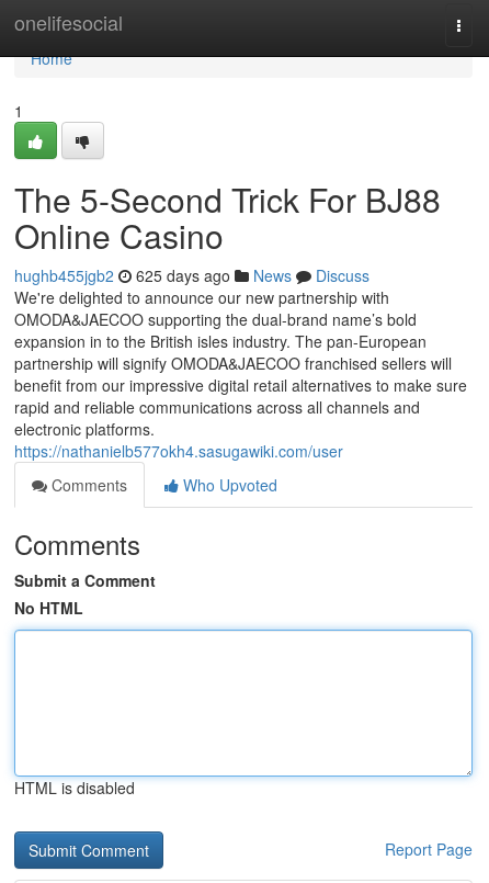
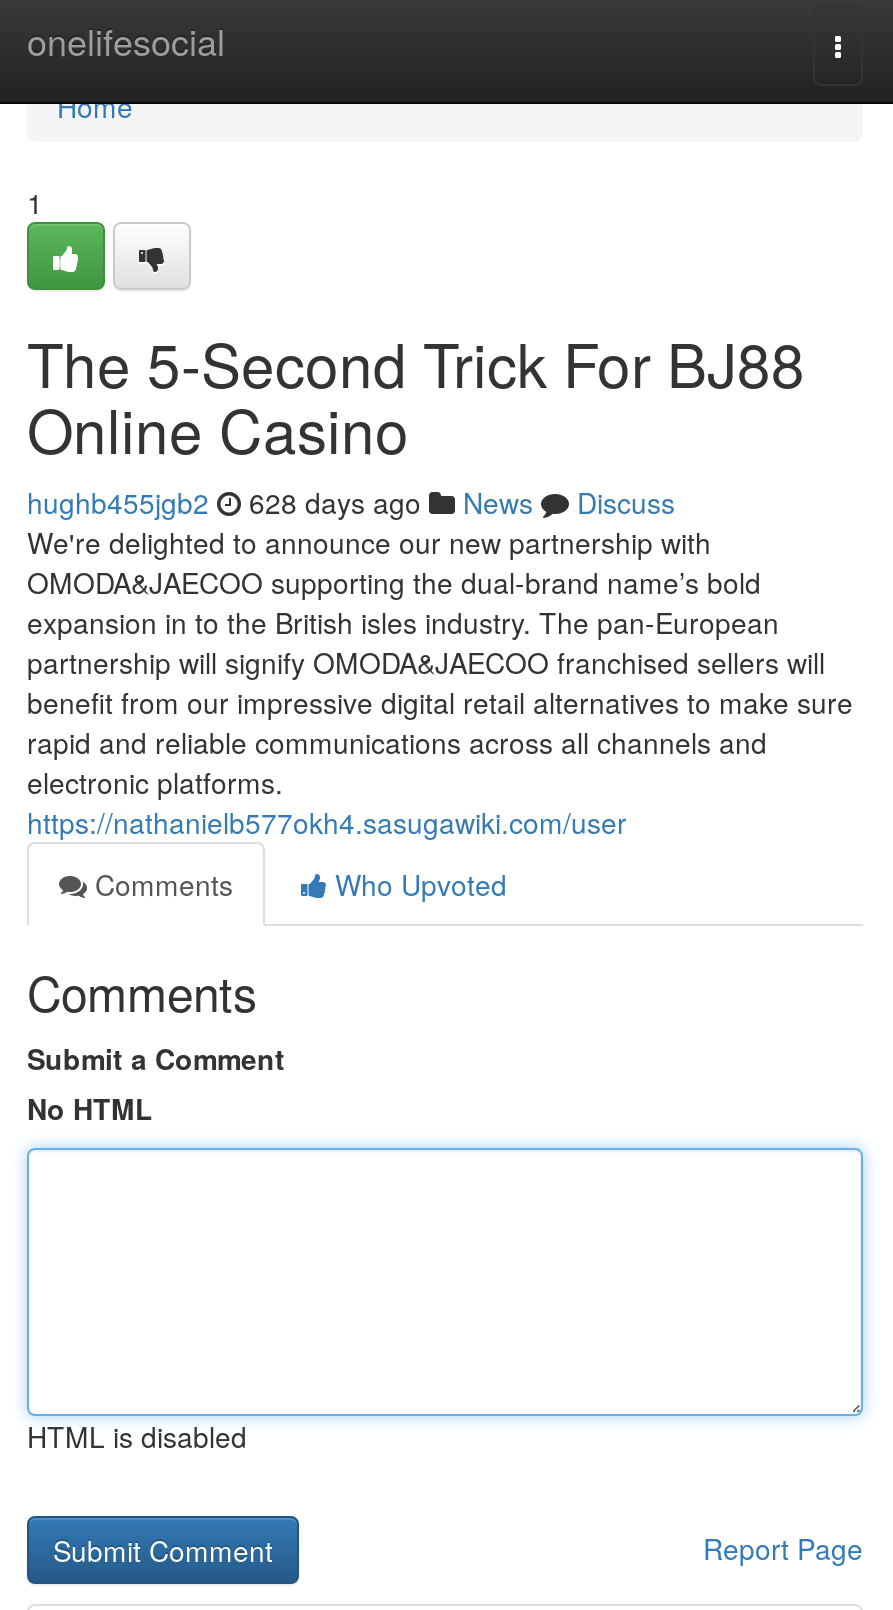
- hughb455jgb2 625 days ago News Discuss
+ hughb455jgb2 628 days ago News Discuss
